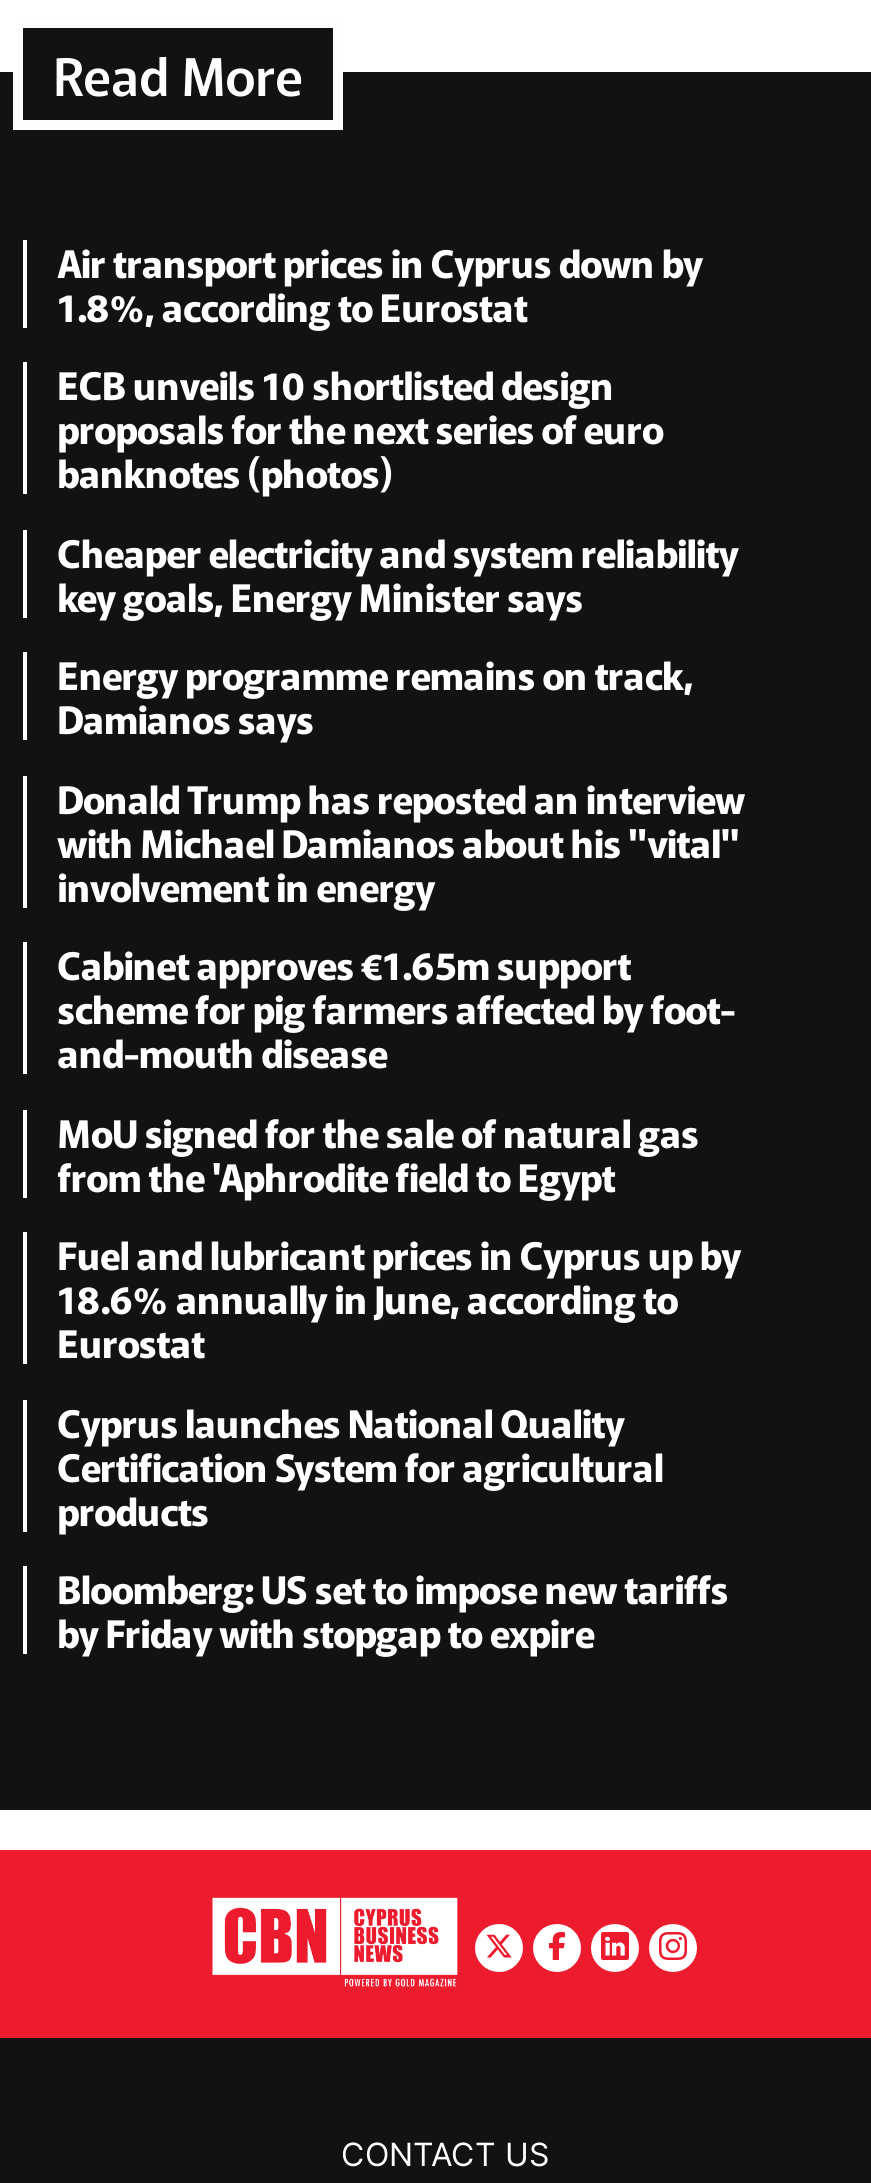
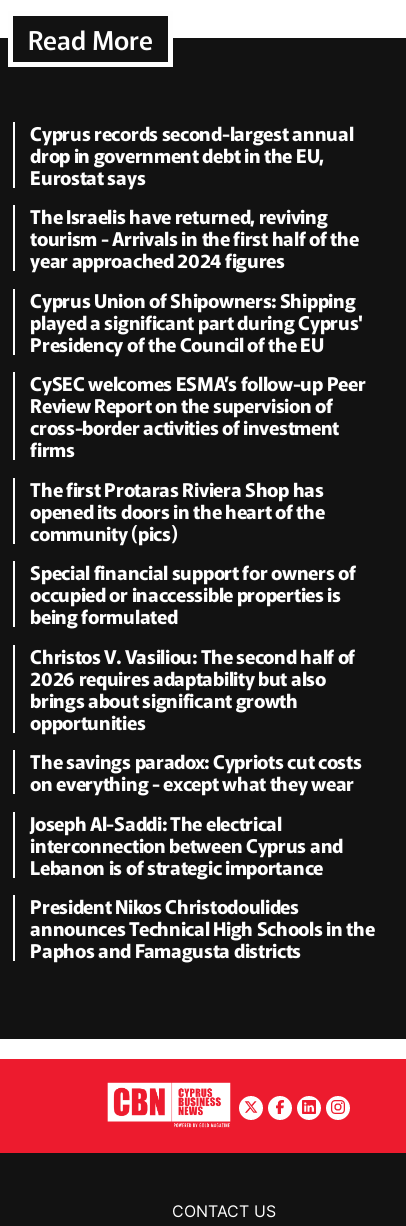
- Air transport prices in Cyprus down by
- 1.8%, according to Eurostat
+ Cyprus records second-largest annual
+ drop in government debt in the EU,
+ Eurostat says

- ECB unveils 10 shortlisted design
- proposals for the next series of euro
- banknotes (photos)
+ The Israelis have returned, reviving
+ tourism - Arrivals in the first half of the
+ year approached 2024 figures

- Cheaper electricity and system reliability
- key goals, Energy Minister says
+ Cyprus Union of Shipowners: Shipping
+ played a significant part during Cyprus'
+ Presidency of the Council of the EU

- Energy programme remains on track,
- Damianos says
+ CySEC welcomes ESMA’s follow-up Peer
+ Review Report on the supervision of
+ cross-border activities of investment
+ firms

- Donald Trump has reposted an interview
- with Michael Damianos about his "vital"
- involvement in energy
+ The first Protaras Riviera Shop has
+ opened its doors in the heart of the
+ community (pics)

- Cabinet approves €1.65m support
- scheme for pig farmers affected by foot-
- and-mouth disease
+ Special financial support for owners of
+ occupied or inaccessible properties is
+ being formulated

- MoU signed for the sale of natural gas
- from the 'Aphrodite field to Egypt
+ Christos V. Vasiliou: The second half of
+ 2026 requires adaptability but also
+ brings about significant growth
+ opportunities

- Fuel and lubricant prices in Cyprus up by
- 18.6% annually in June, according to
- Eurostat
+ The savings paradox: Cypriots cut costs
+ on everything - except what they wear

- Cyprus launches National Quality
- Certification System for agricultural
- products
+ Joseph Al-Saddi: The electrical
+ interconnection between Cyprus and
+ Lebanon is of strategic importance

- Bloomberg: US set to impose new tariffs
- by Friday with stopgap to expire
+ President Nikos Christodoulides
+ announces Technical High Schools in the
+ Paphos and Famagusta districts
